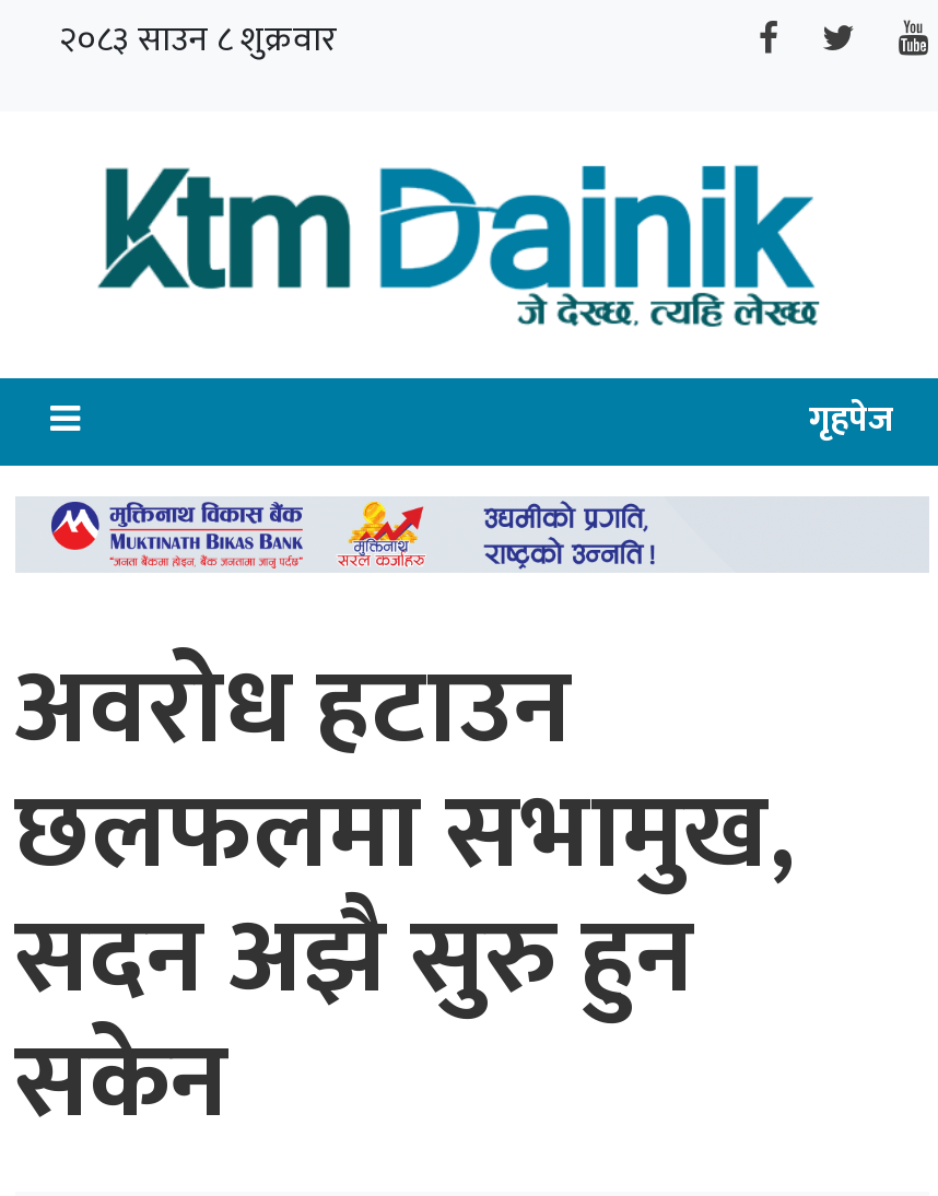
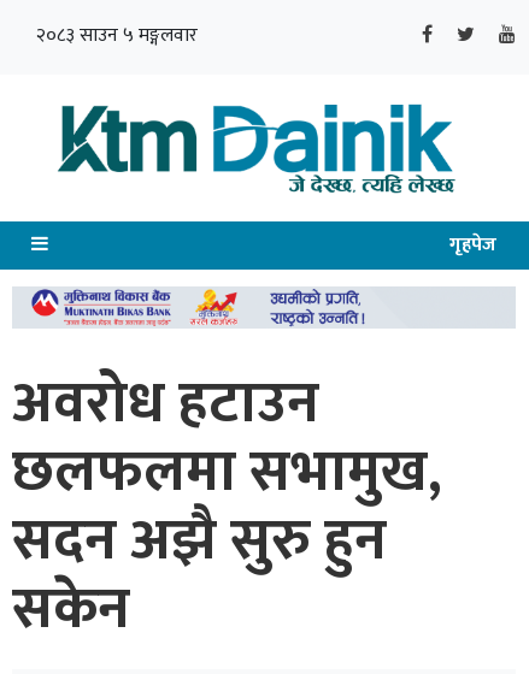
- २०८३ साउन ८ शुक्रवार
+ २०८३ साउन ५ मङ्गलवार
